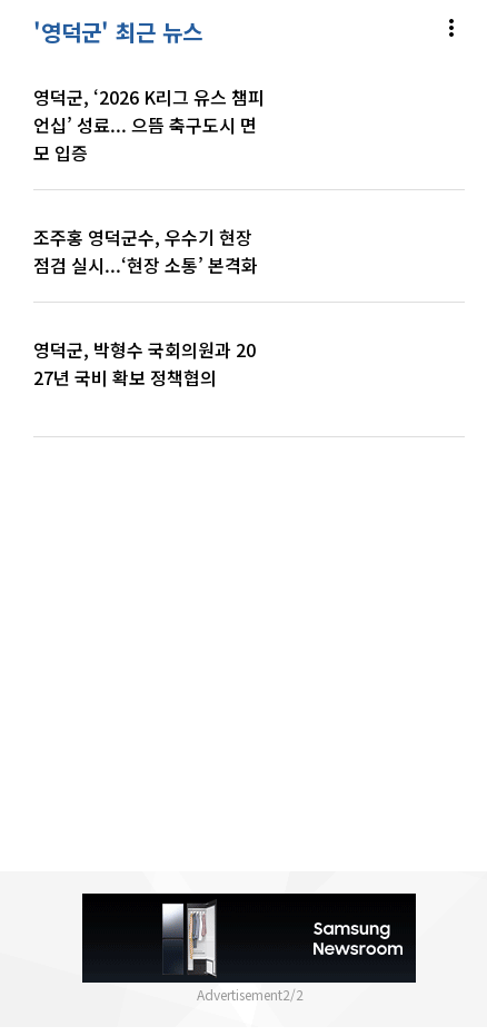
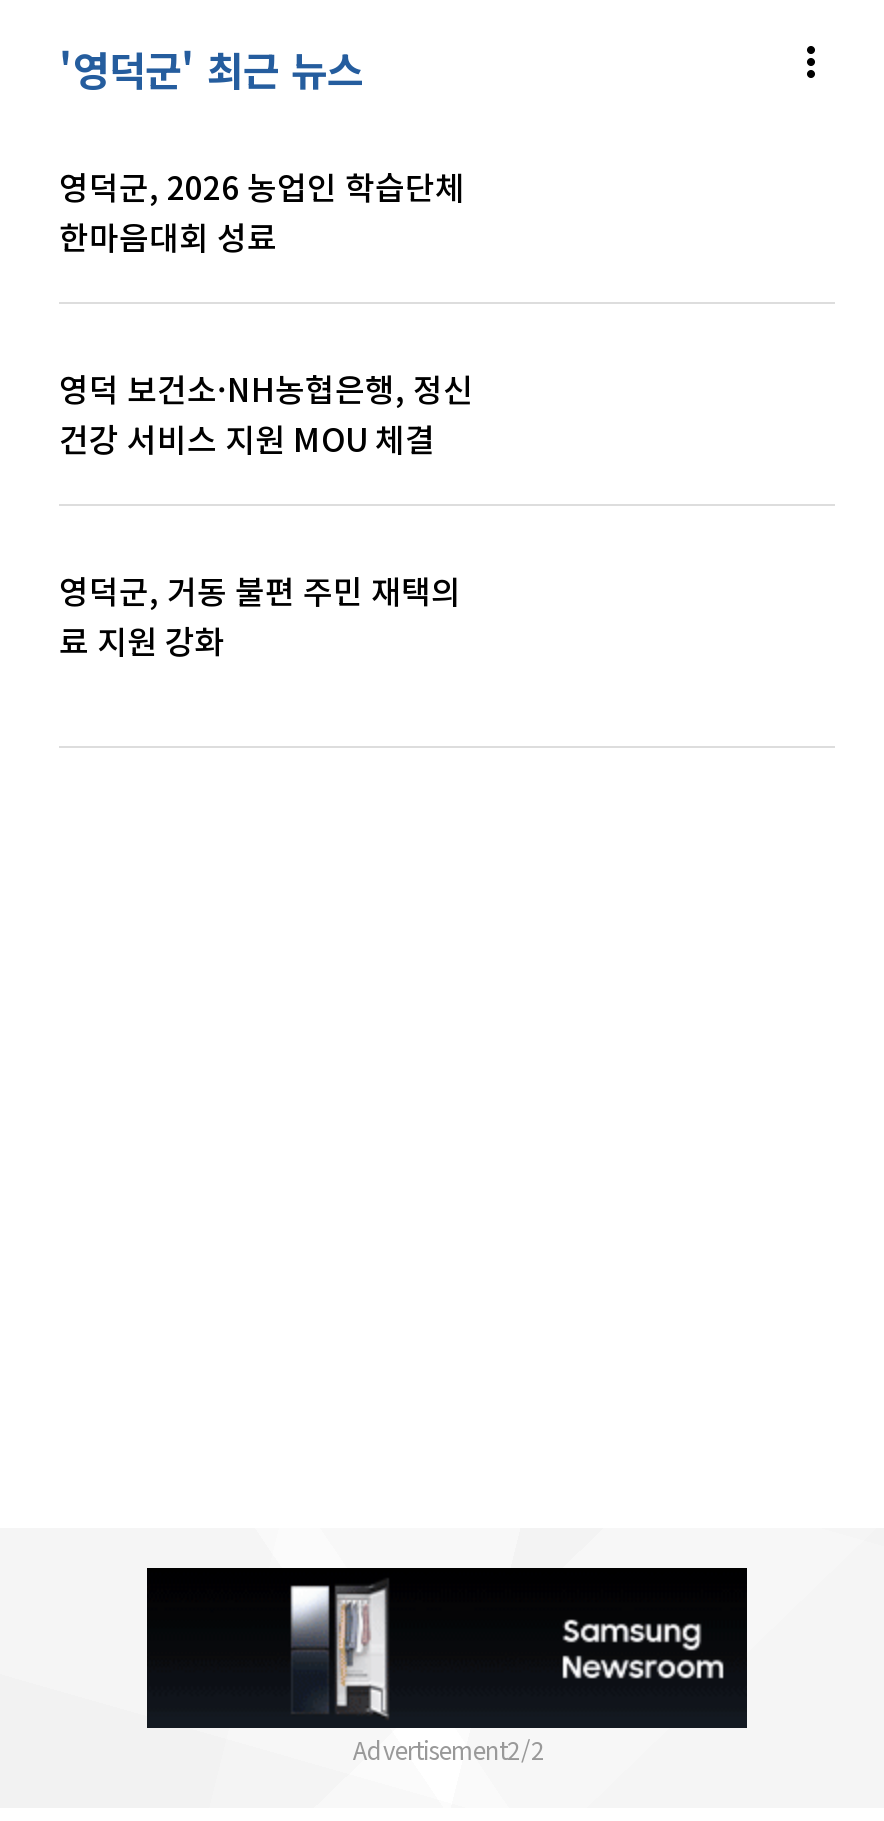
- 영덕군, ‘2026 K리그 유스 챔피
- 언십’ 성료... 으뜸 축구도시 면
- 모 입증
+ 영덕군, 2026 농업인 학습단체
+ 한마음대회 성료

- 조주홍 영덕군수, 우수기 현장
- 점검 실시...‘현장 소통’ 본격화
+ 영덕 보건소·NH농협은행, 정신
+ 건강 서비스 지원 MOU 체결

- 영덕군, 박형수 국회의원과 20
- 27년 국비 확보 정책협의
+ 영덕군, 거동 불편 주민 재택의
+ 료 지원 강화
